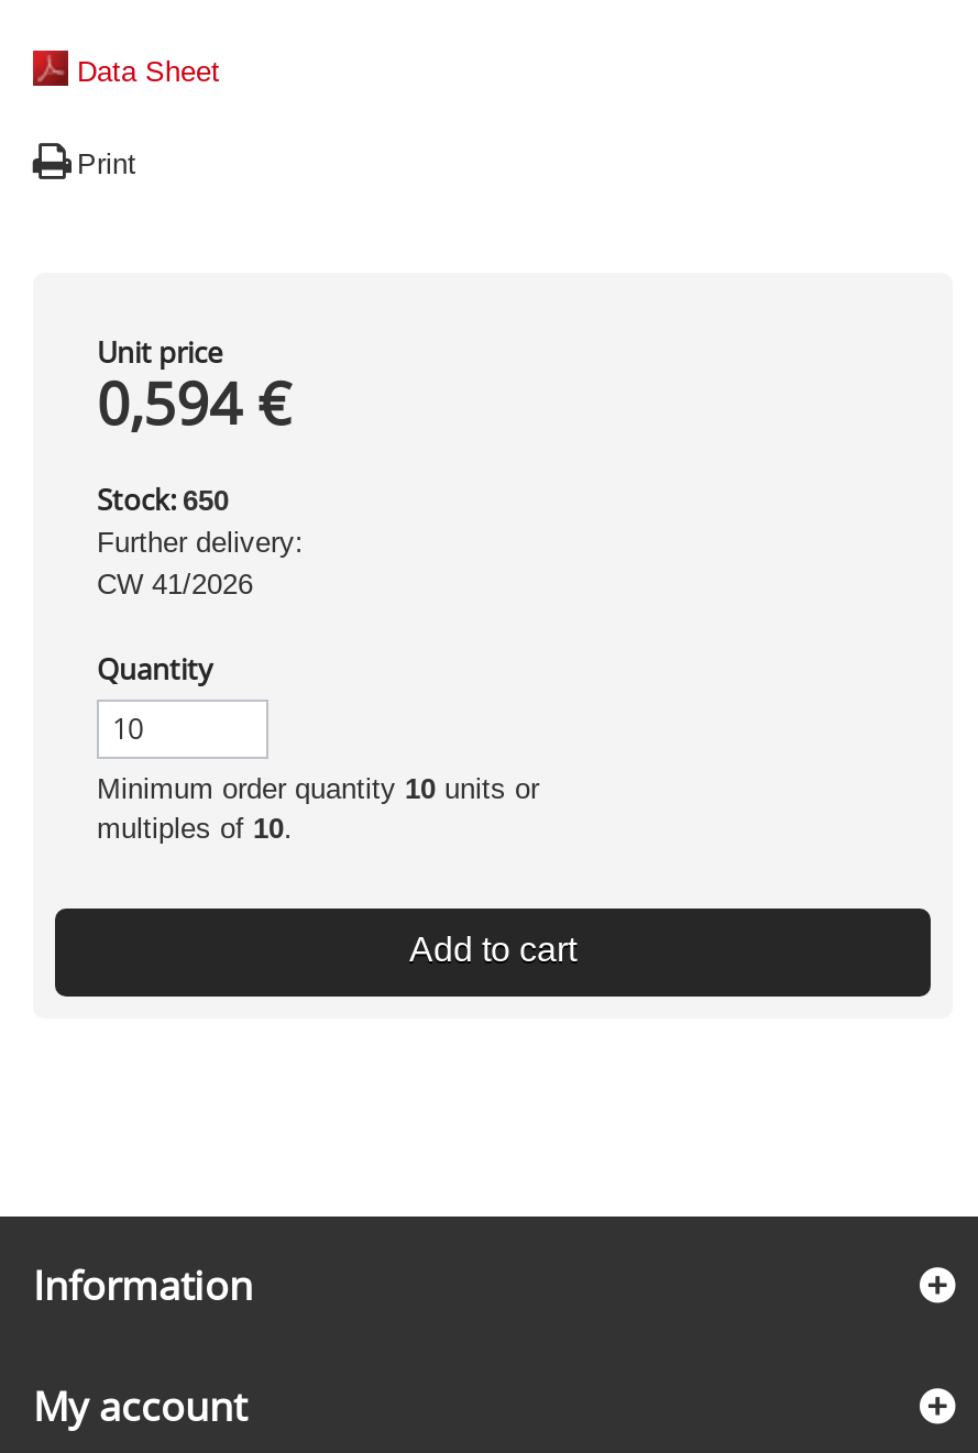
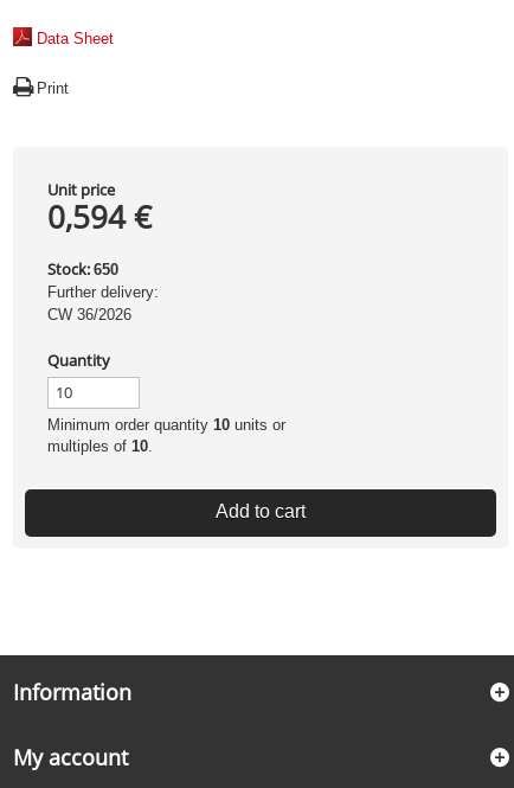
- CW 41/2026
+ CW 36/2026
